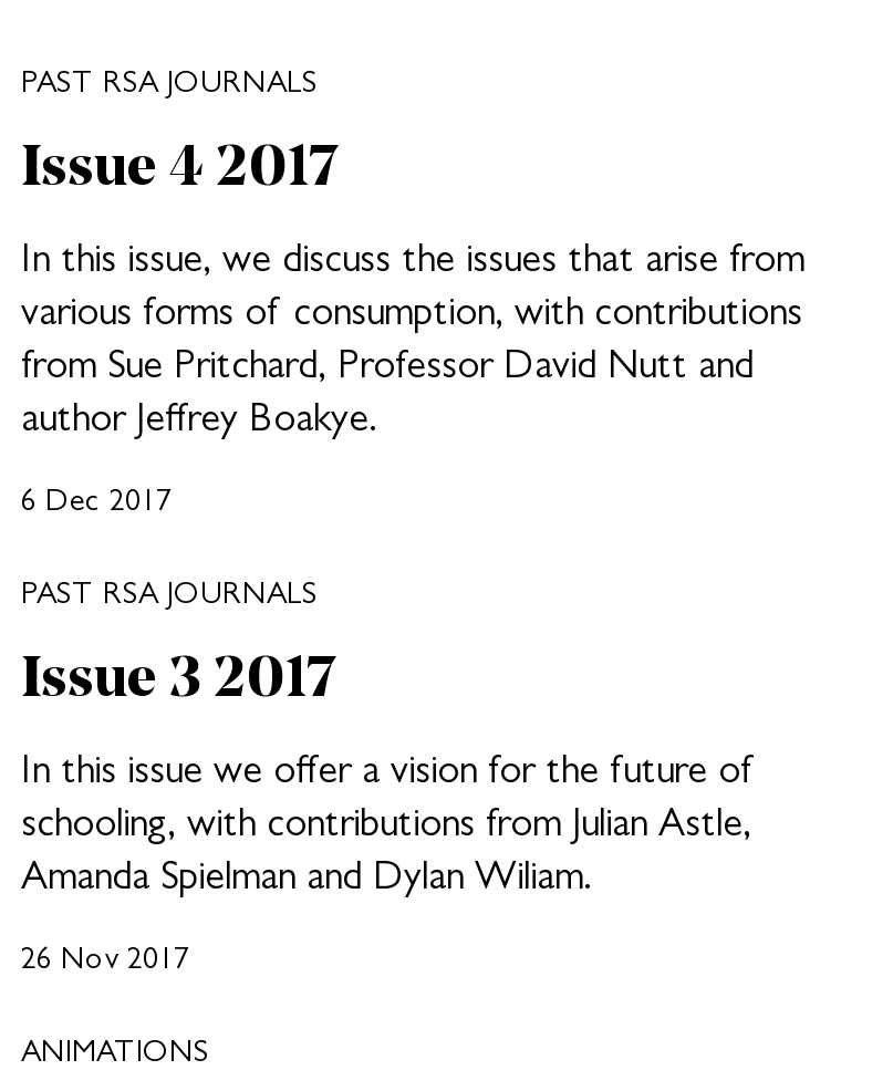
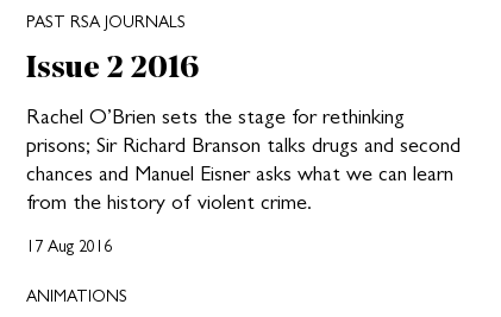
- Issue 4 2017
- In this issue, we discuss the issues that arise from
- various forms of consumption, with contributions
- from Sue Pritchard, Professor David Nutt and
- author Jeffrey Boakye.
- 6 Dec 2017
- PAST RSA JOURNALS
- Issue 3 2017
- In this issue we offer a vision for the future of
- schooling, with contributions from Julian Astle,
- Amanda Spielman and Dylan Wiliam.
- 26 Nov 2017
+ Issue 2 2016
+ Rachel O’Brien sets the stage for rethinking
+ prisons; Sir Richard Branson talks drugs and second
+ chances and Manuel Eisner asks what we can learn
+ from the history of violent crime.
+ 17 Aug 2016
